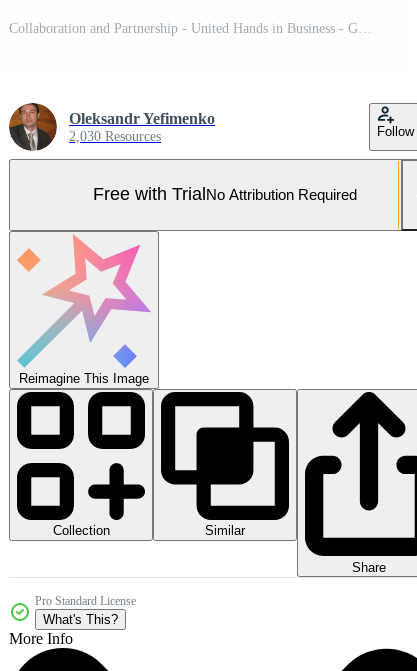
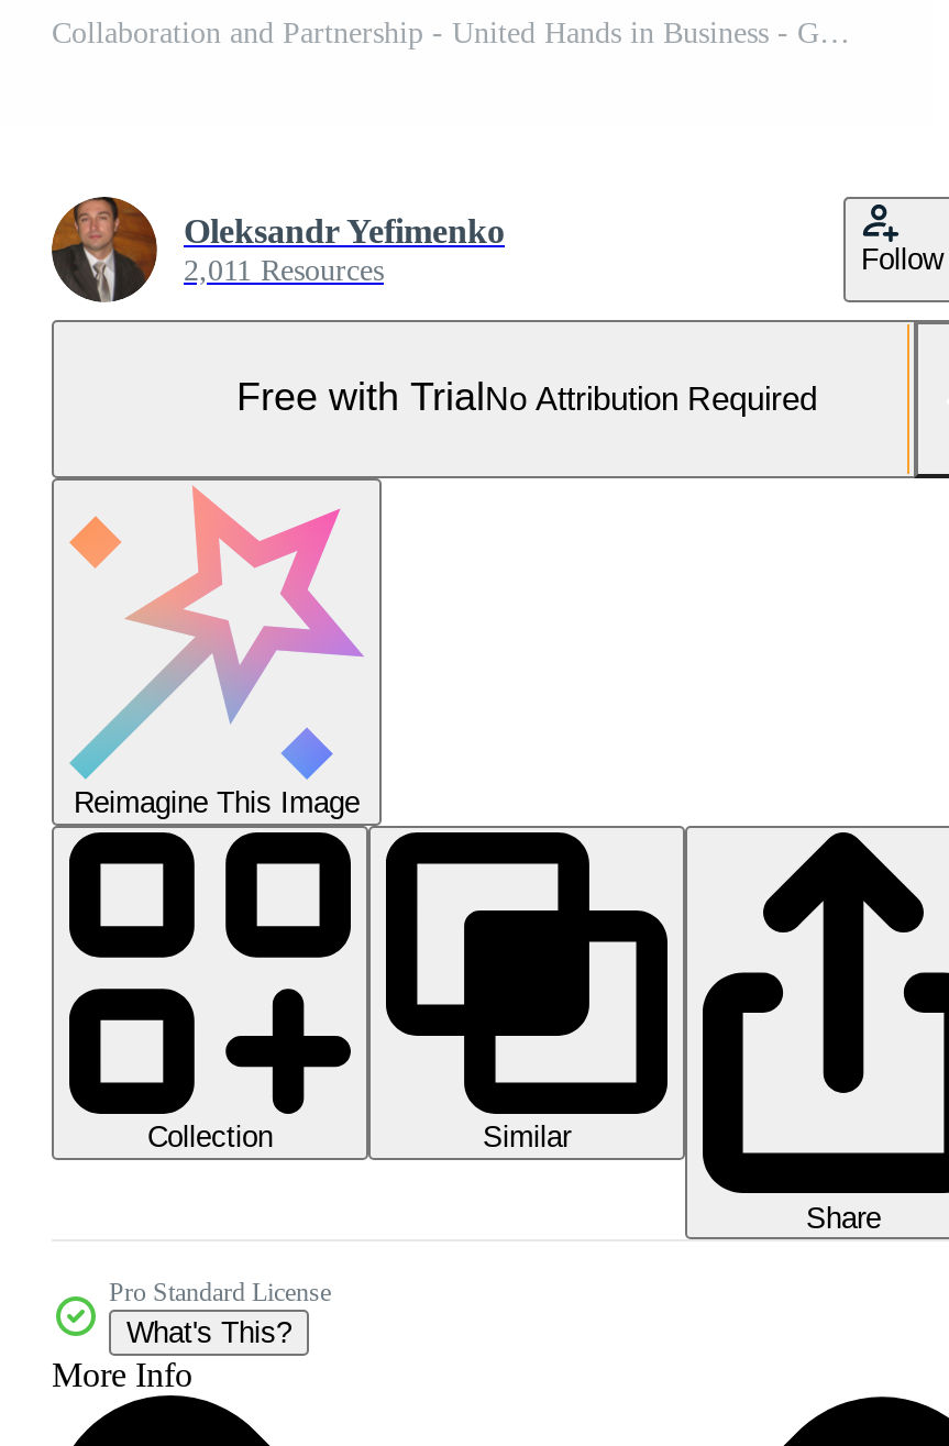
- 2,030 Resources
+ 2,011 Resources
